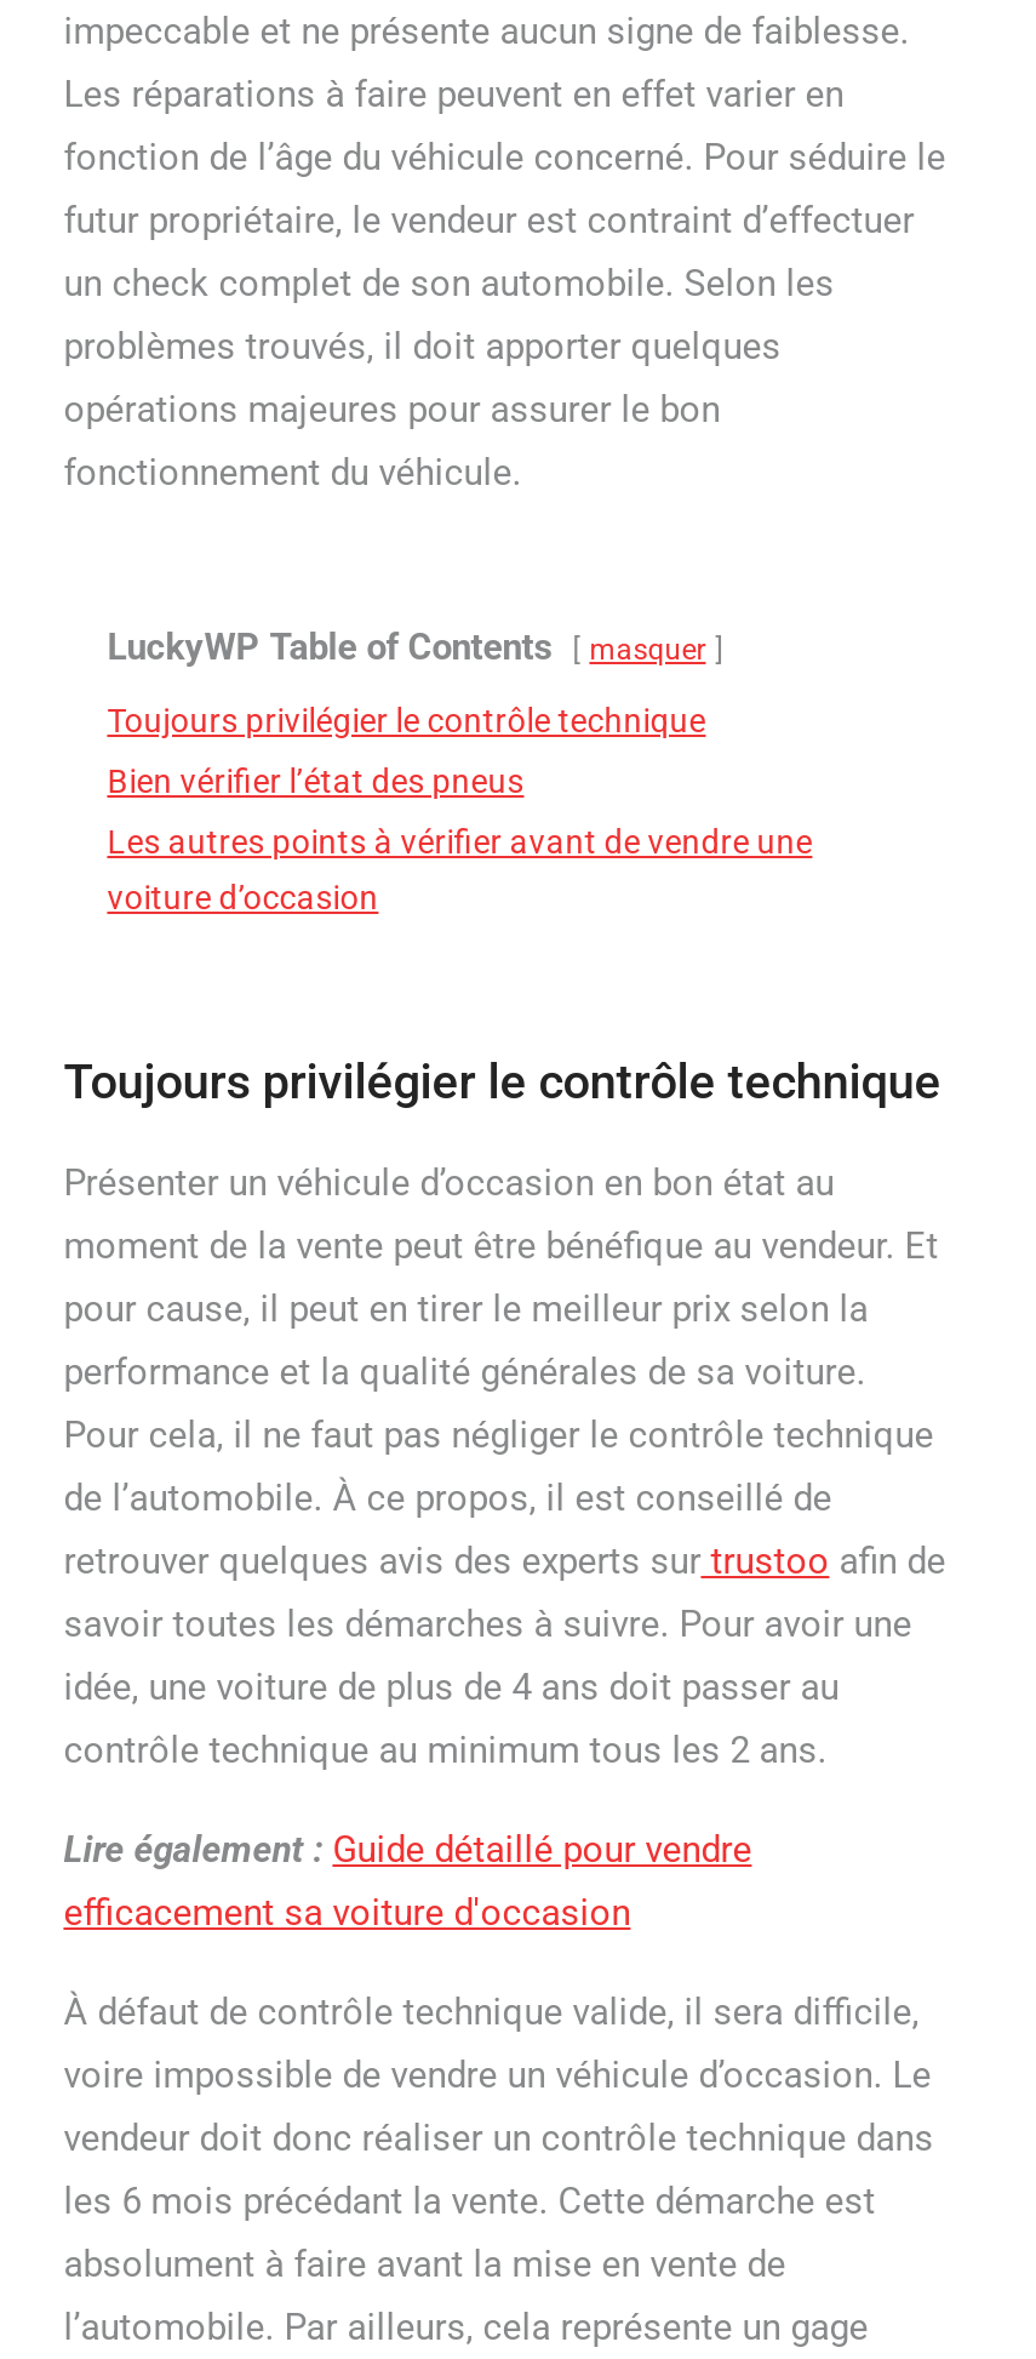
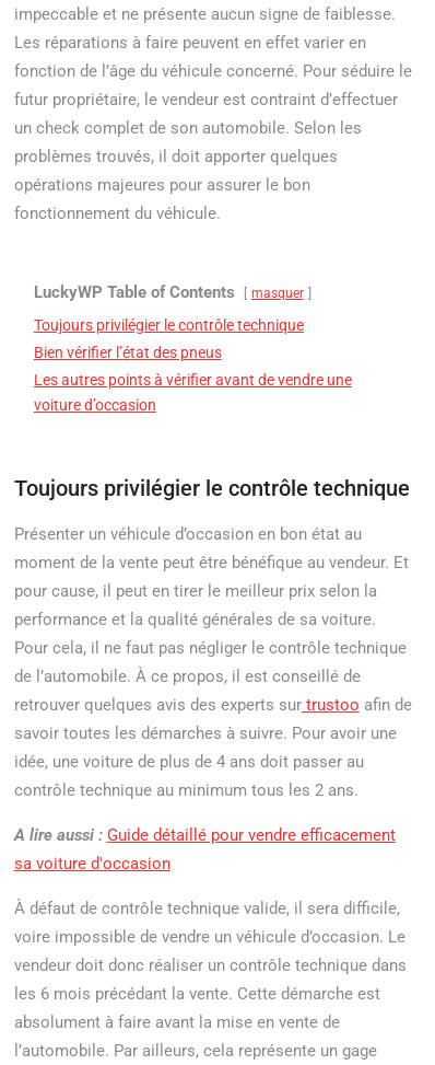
- Lire également : Guide détaillé pour vendre
- efficacement sa voiture d'occasion
+ A lire aussi : Guide détaillé pour vendre efficacement
+ sa voiture d'occasion
